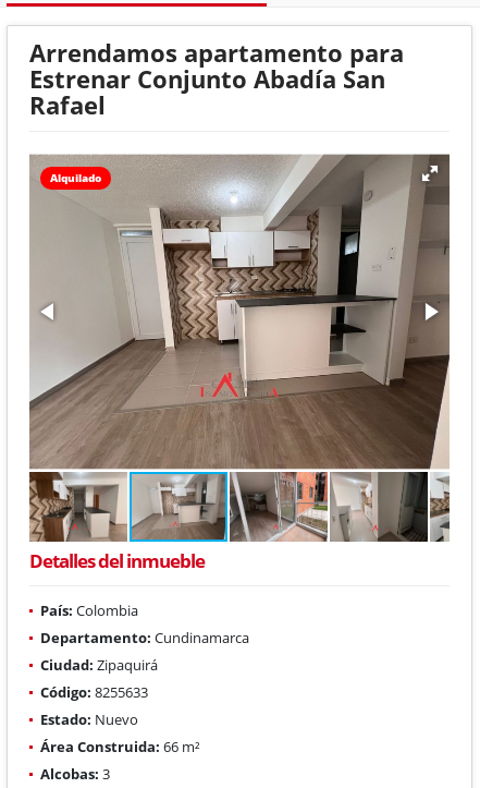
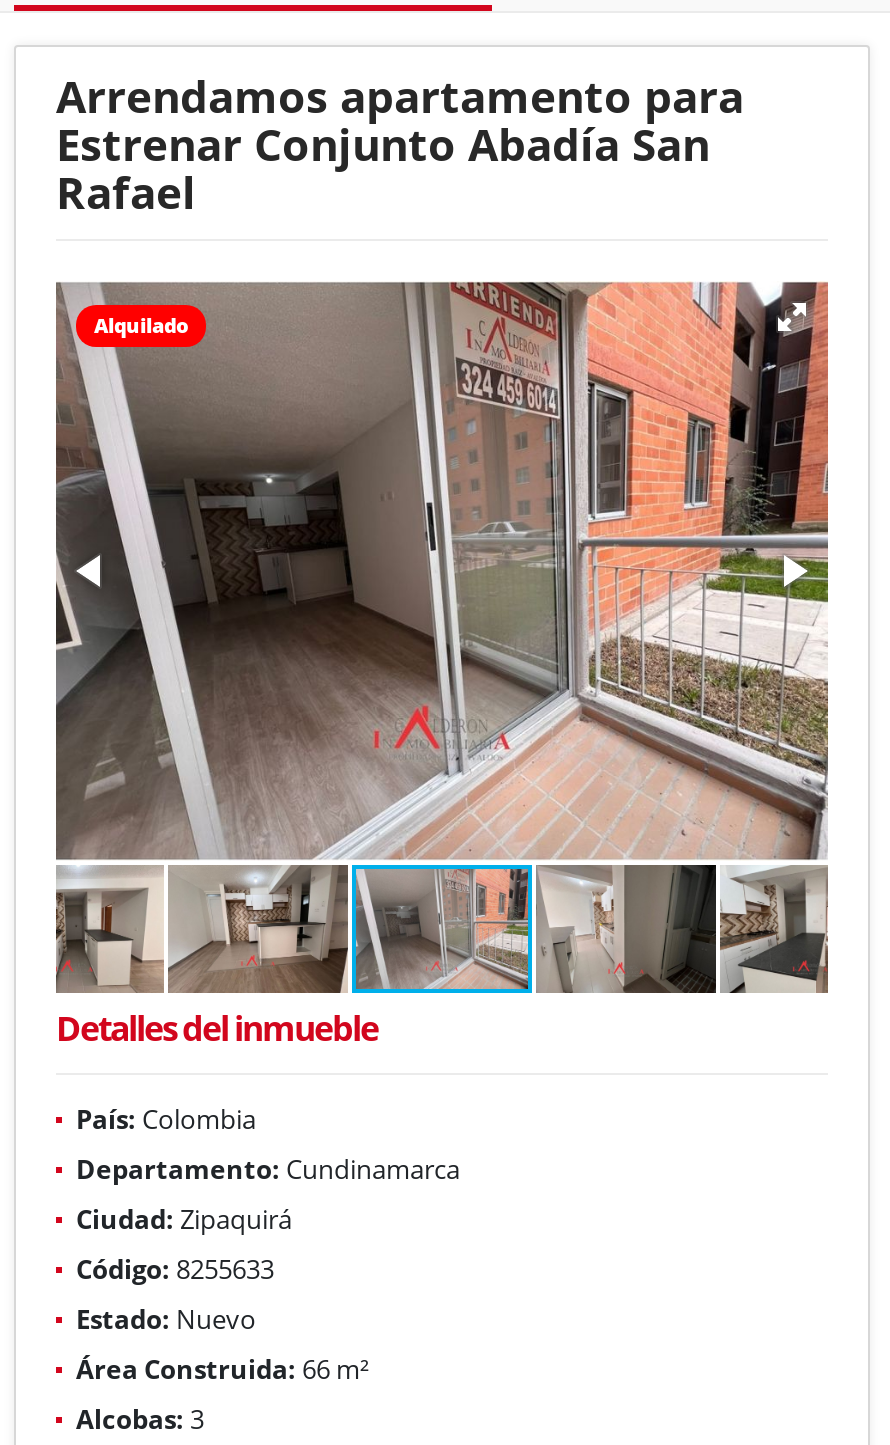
- [image]
+ [image]
